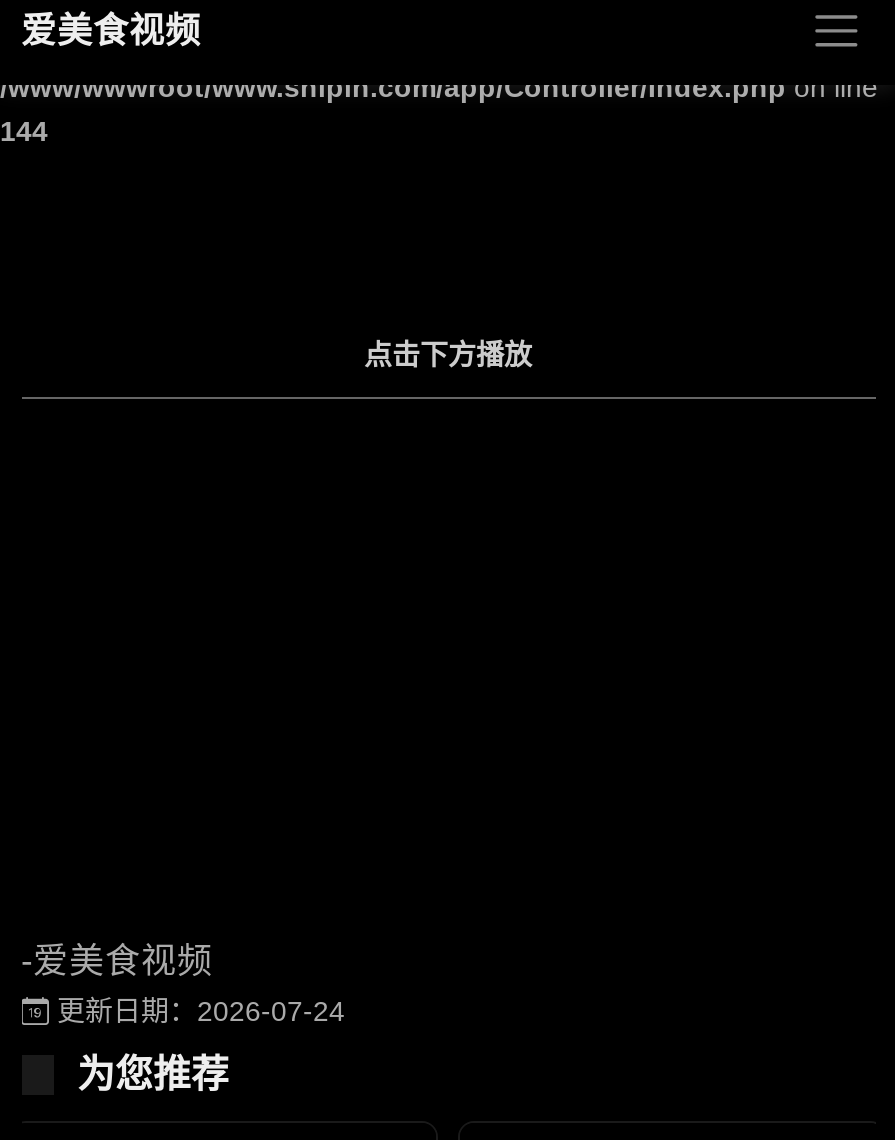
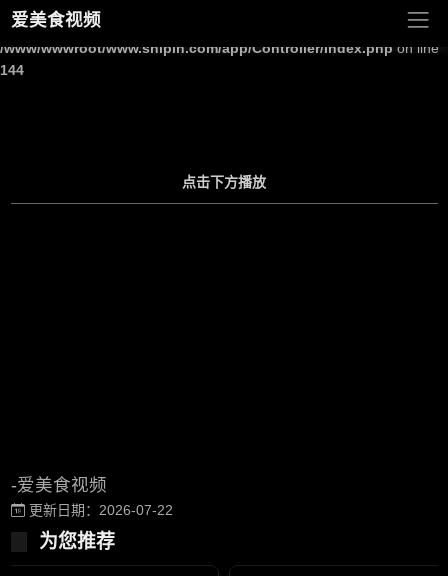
- 更新日期：2026-07-24
+ 更新日期：2026-07-22
